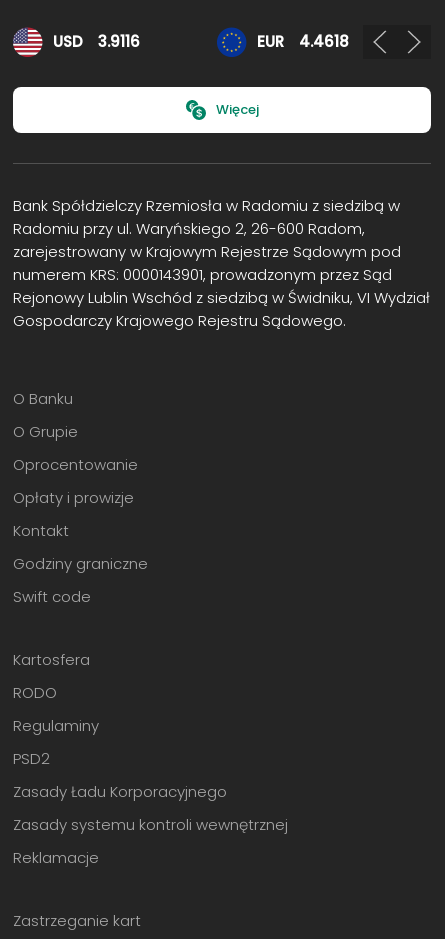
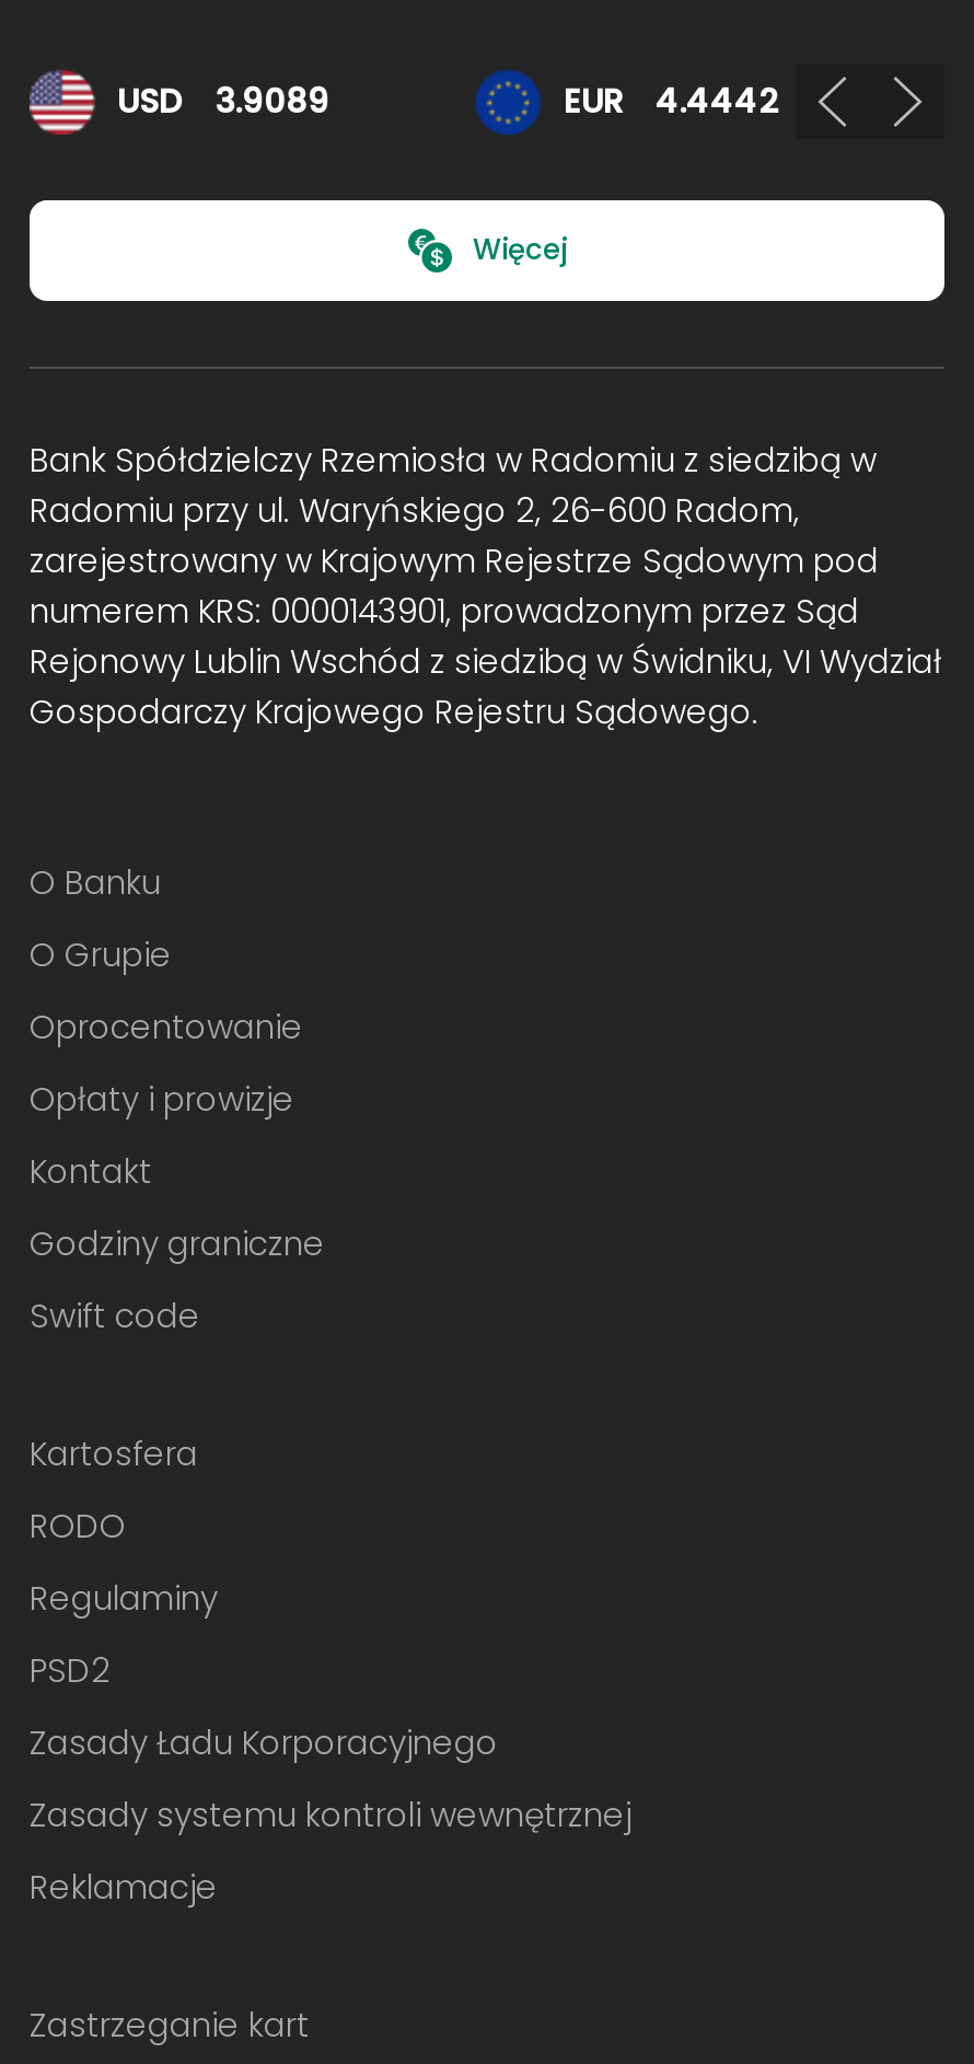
- 3.9116
+ 3.9089

- EUR 4.4618
+ EUR 4.4442
